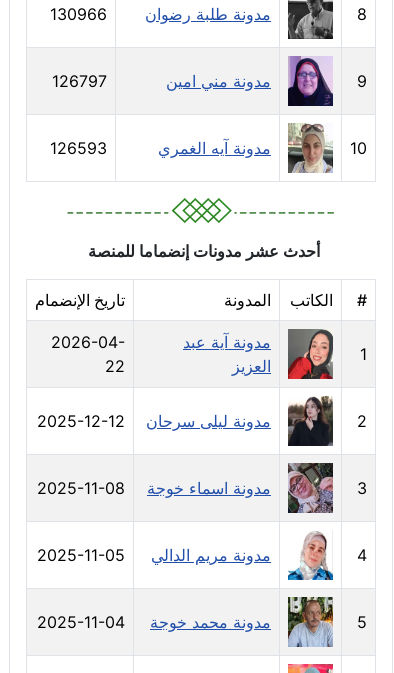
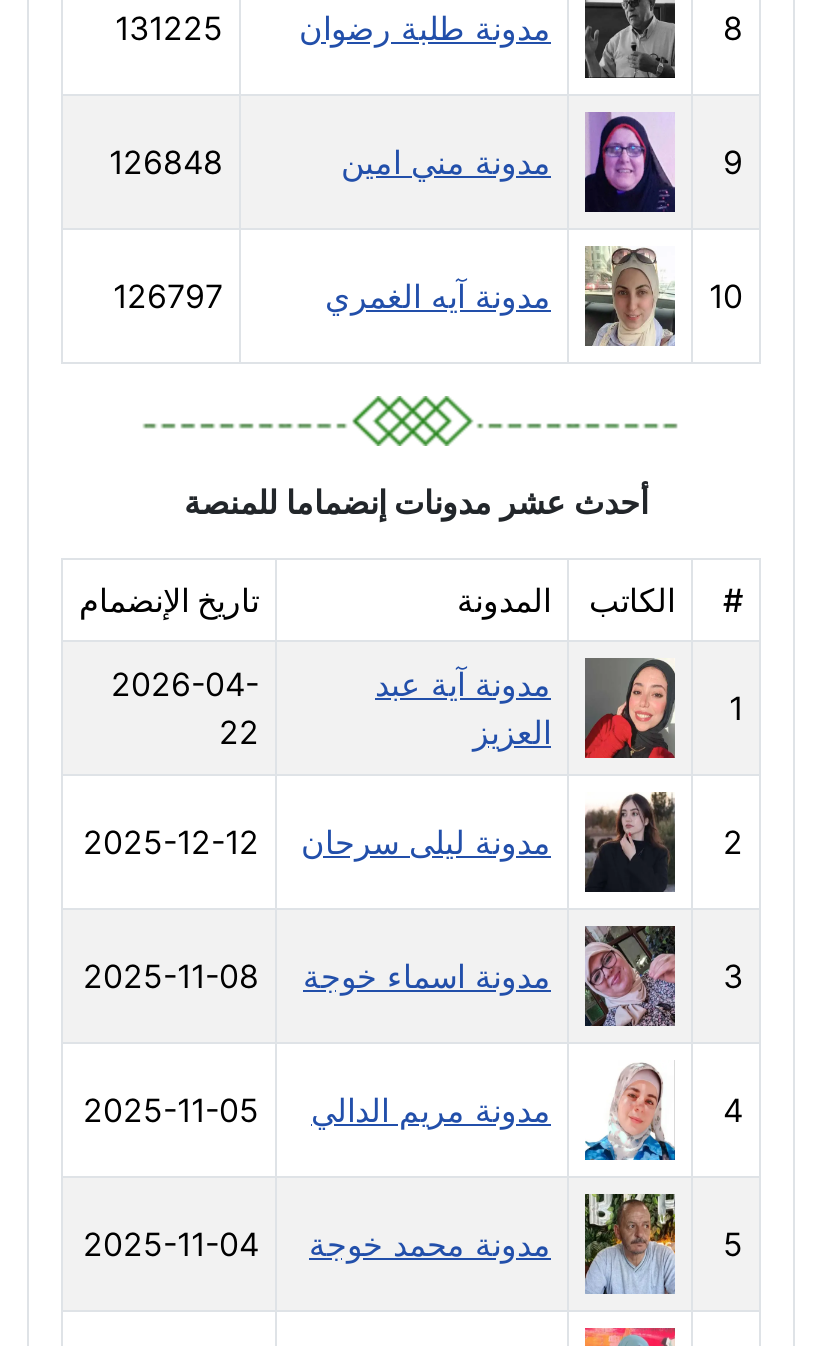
- مدونة طلبة رضوان 130966
+ مدونة طلبة رضوان 131225

- 126797
+ 126848

- 126593
+ 126797
